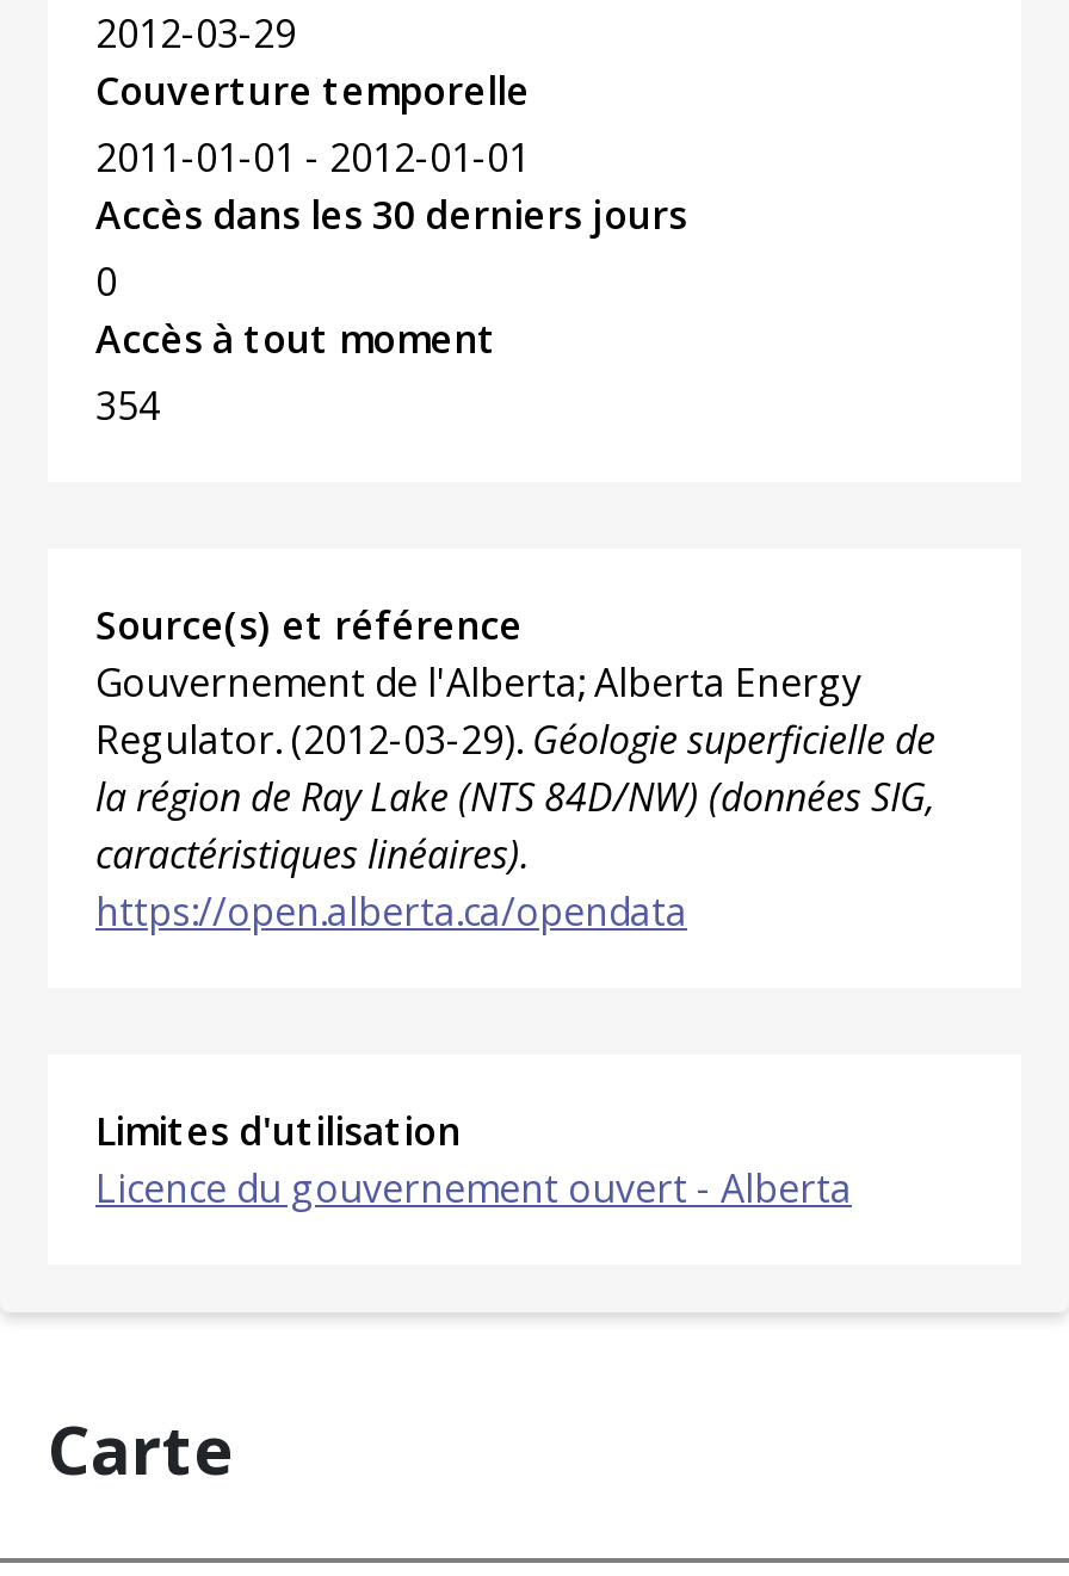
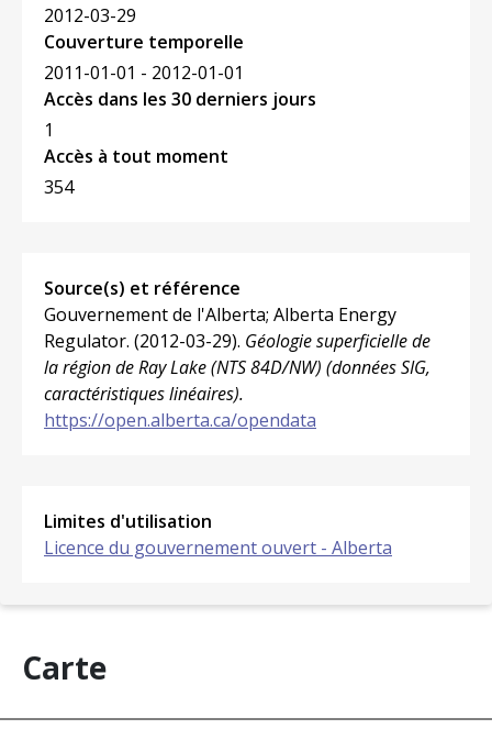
- 0
+ 1
